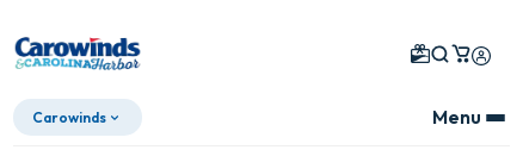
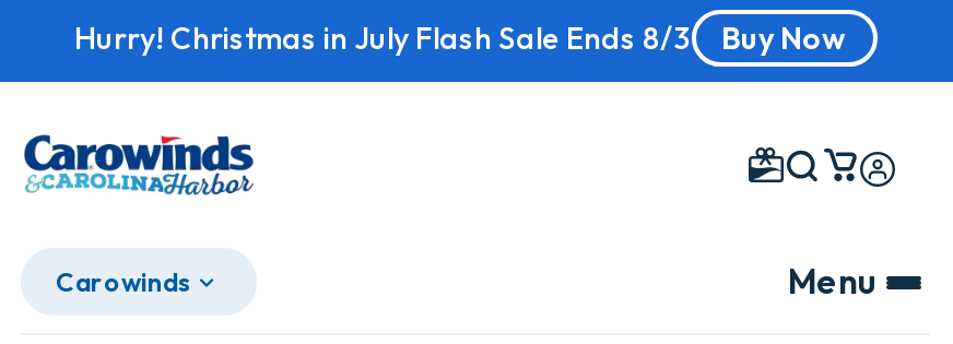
+ Hurry! Christmas in July Flash Sale Ends 8/3
+ Buy Now
